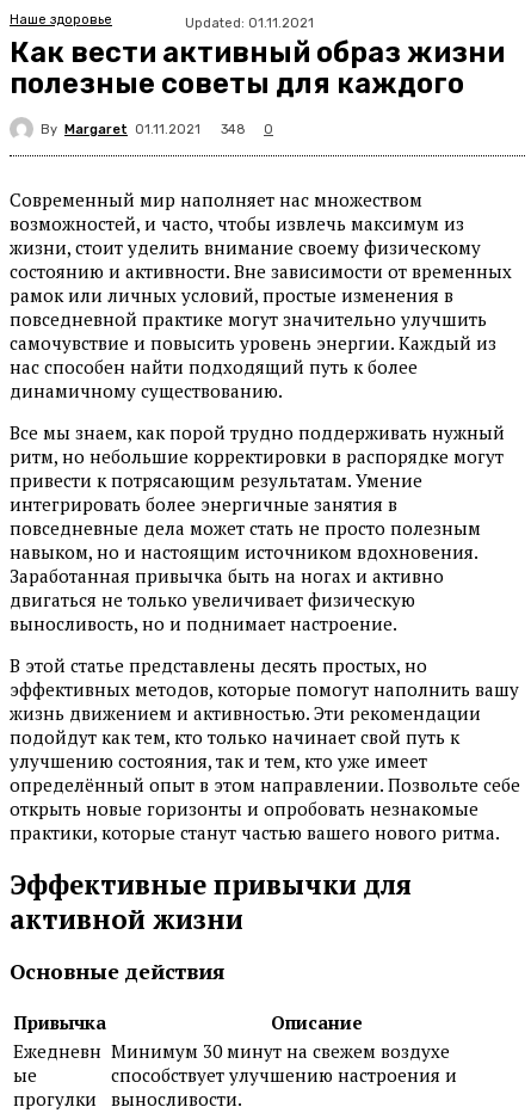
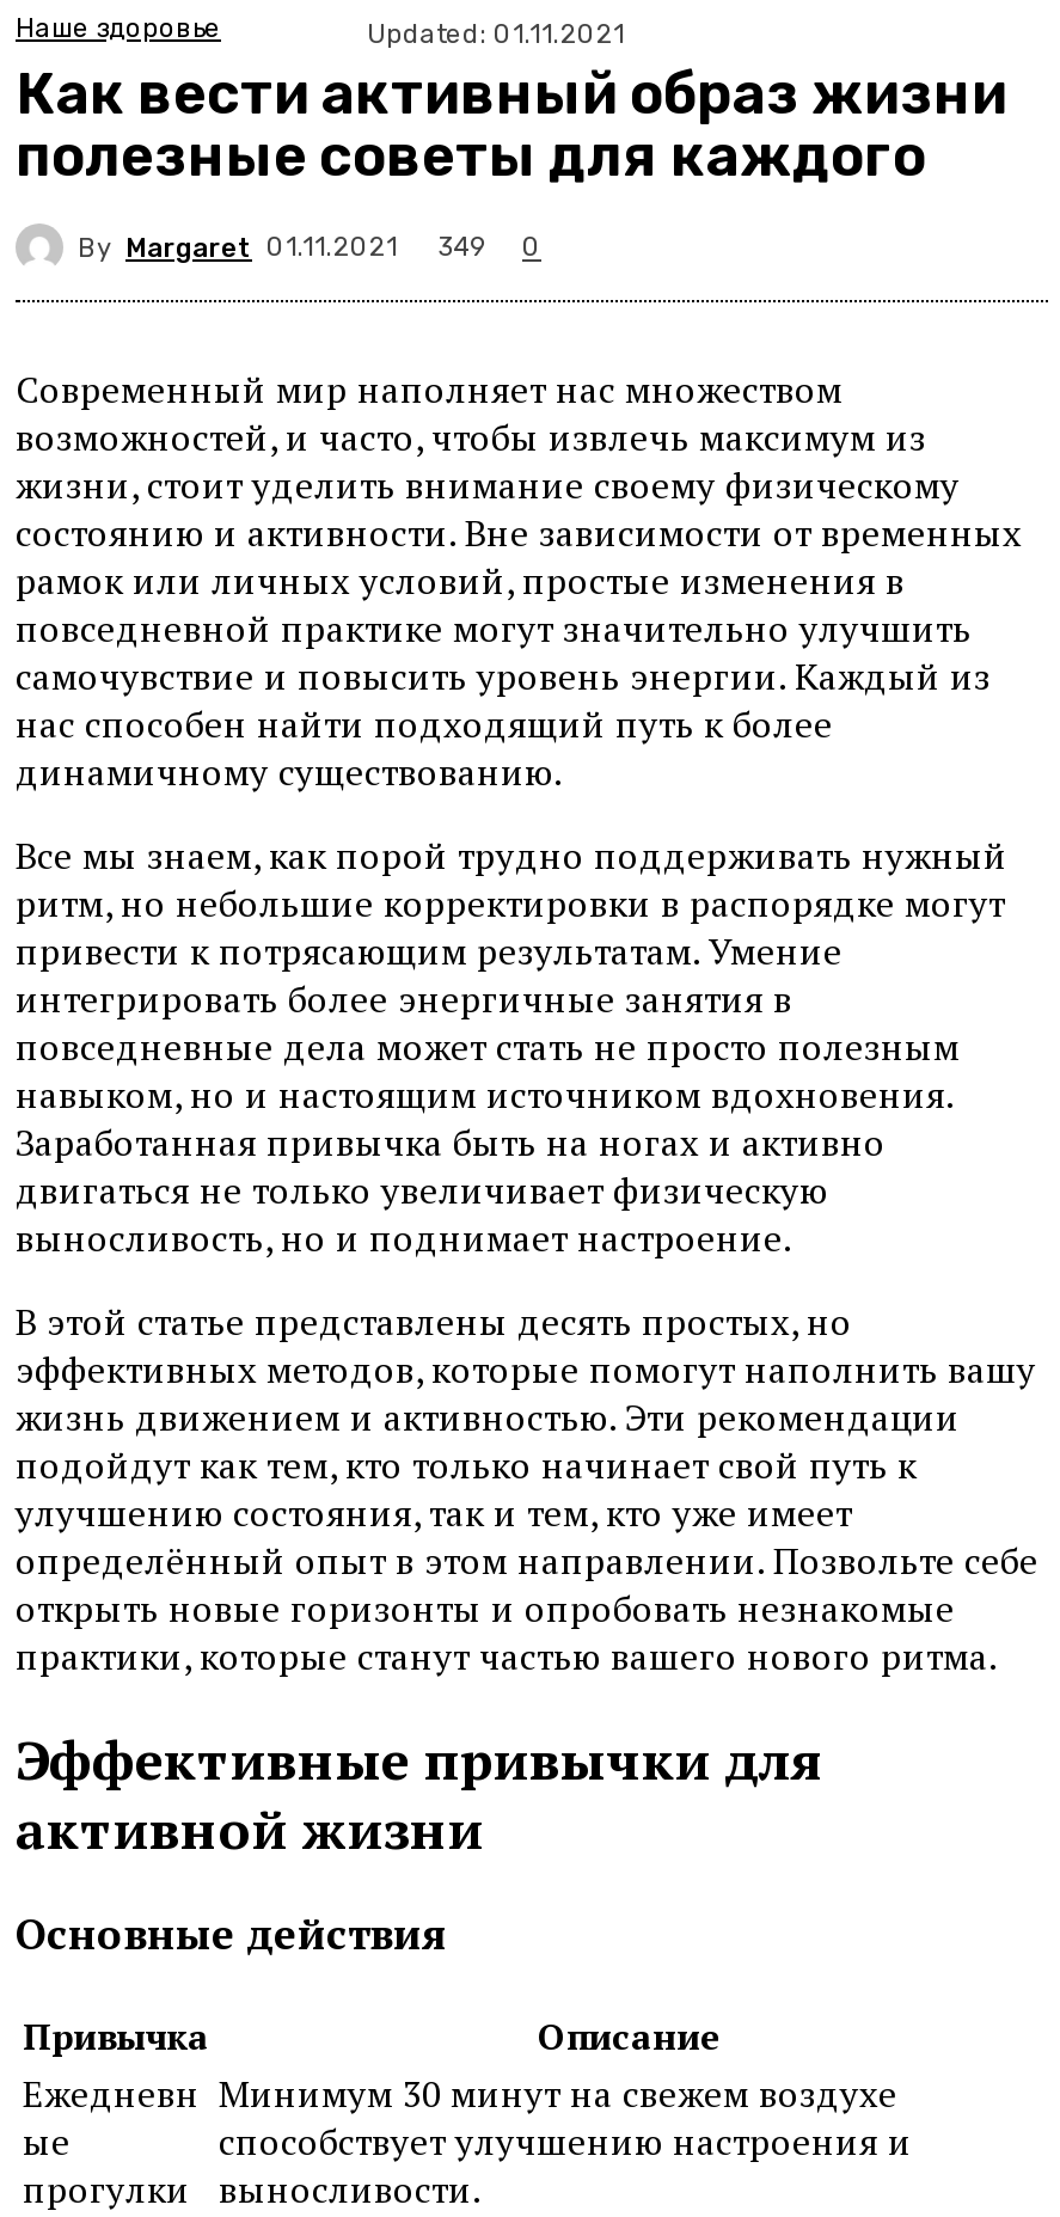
- By Margaret 01.11.2021 348 0
+ By Margaret 01.11.2021 349 0
